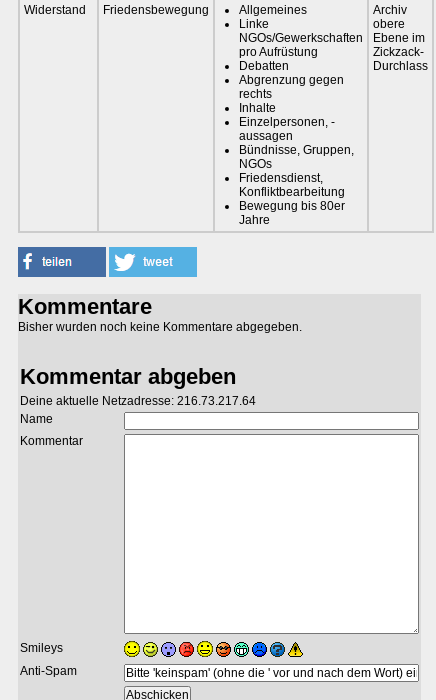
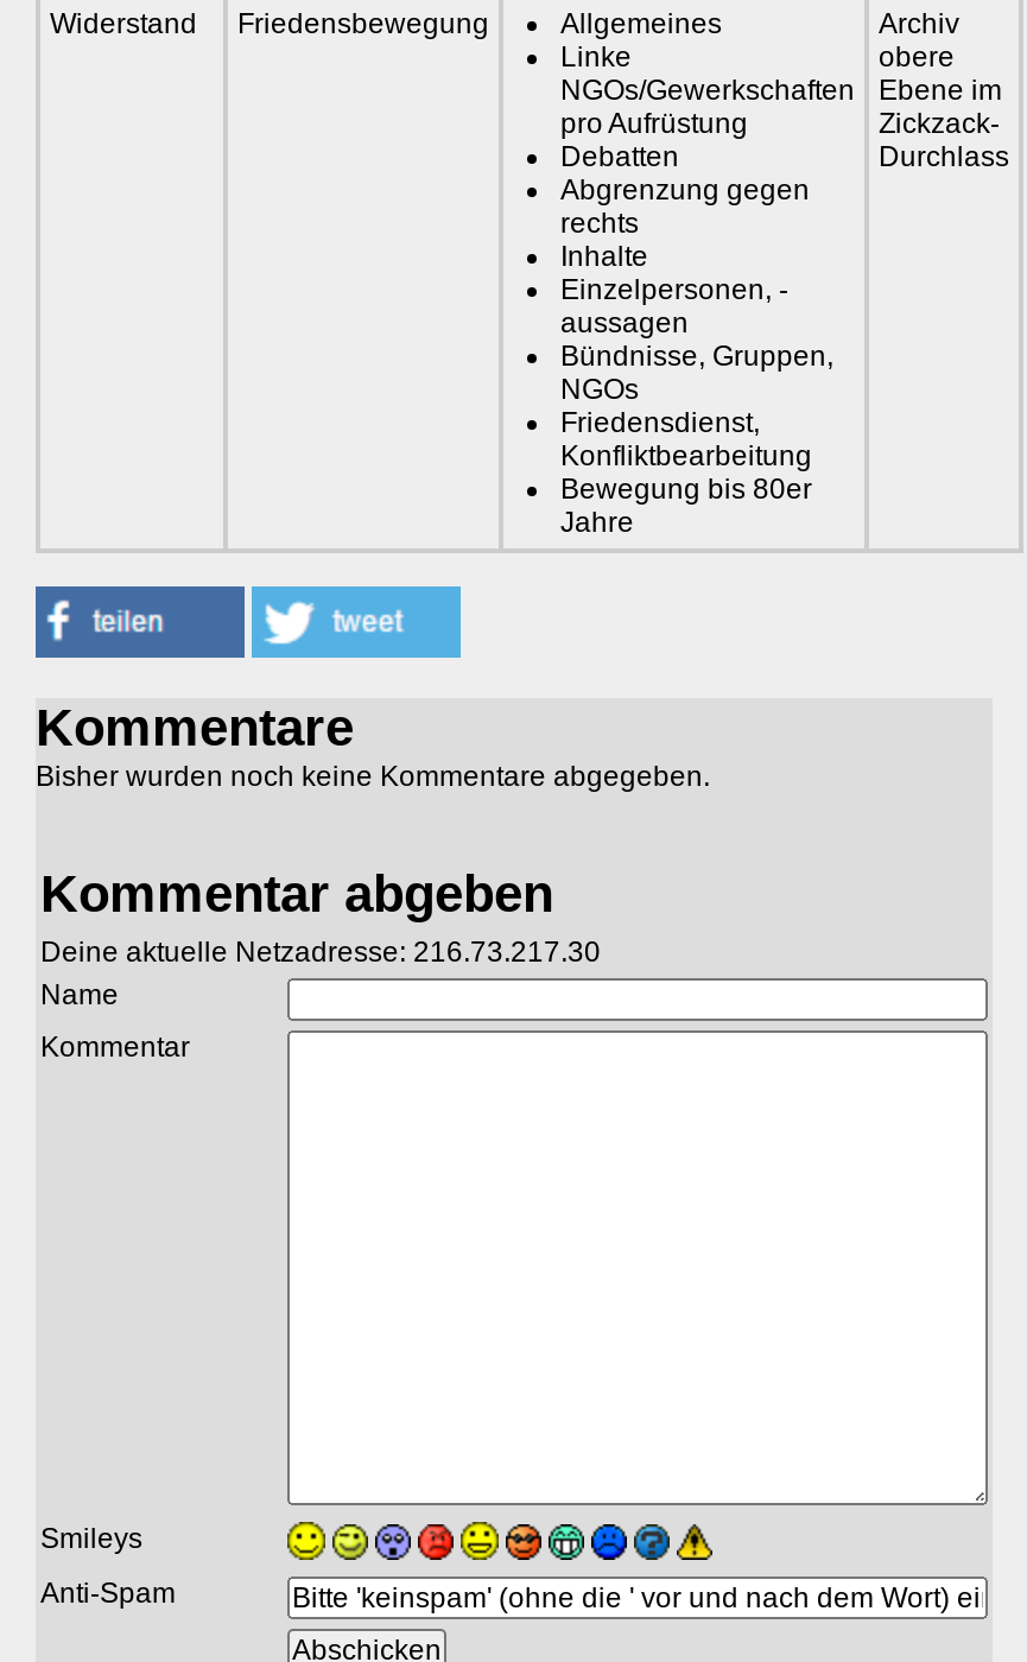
- Deine aktuelle Netzadresse: 216.73.217.64
+ Deine aktuelle Netzadresse: 216.73.217.30
